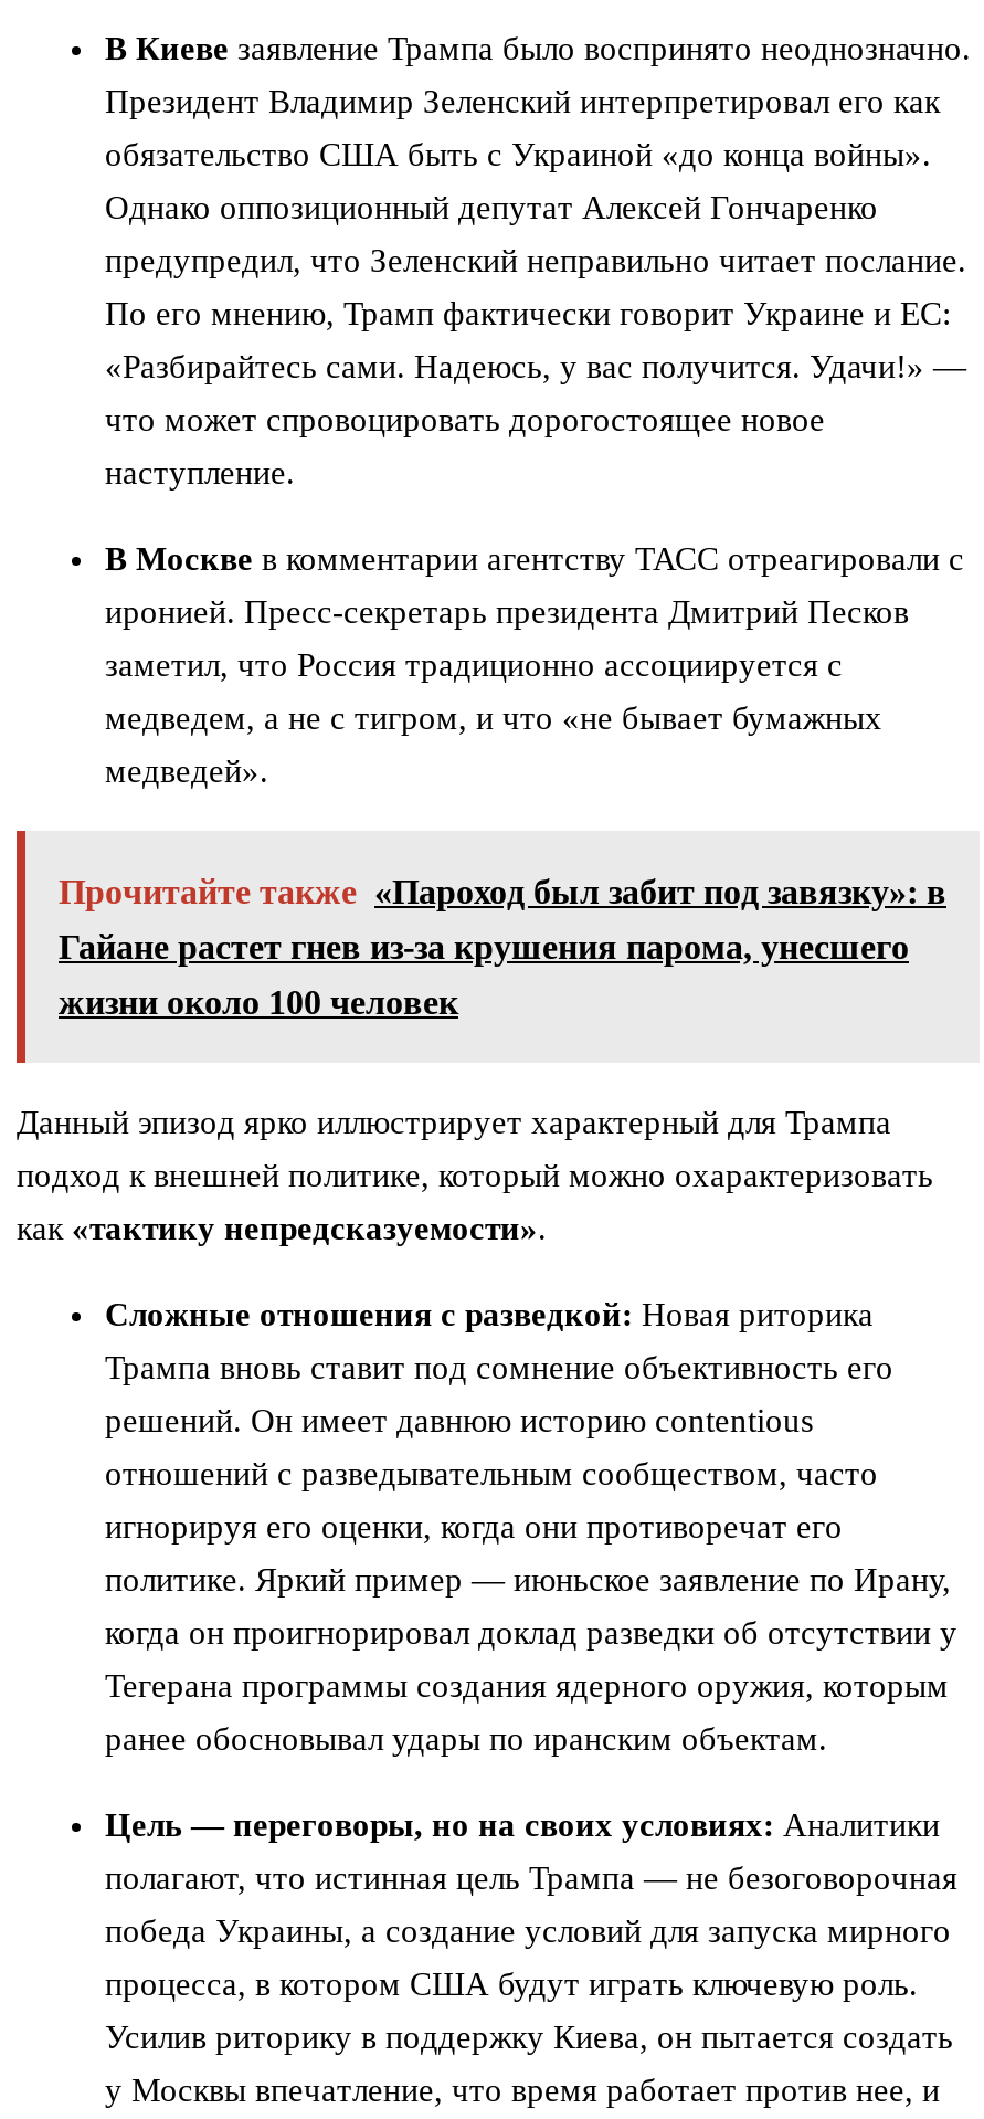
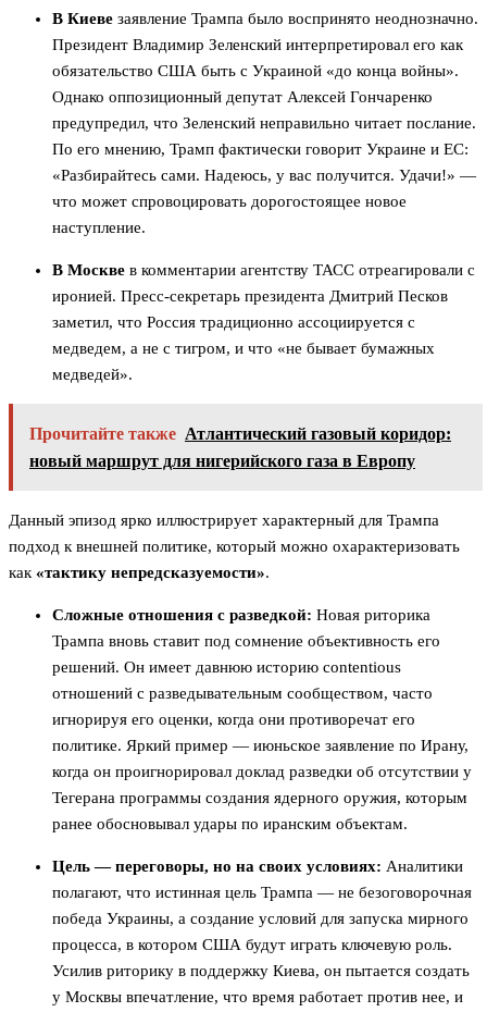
- Прочитайте также «Пароход был забит под завязку»: в
- Гайане растет гнев из-за крушения парома, унесшего
- жизни около 100 человек
+ Прочитайте также Атлантический газовый коридор:
+ новый маршрут для нигерийского газа в Европу
